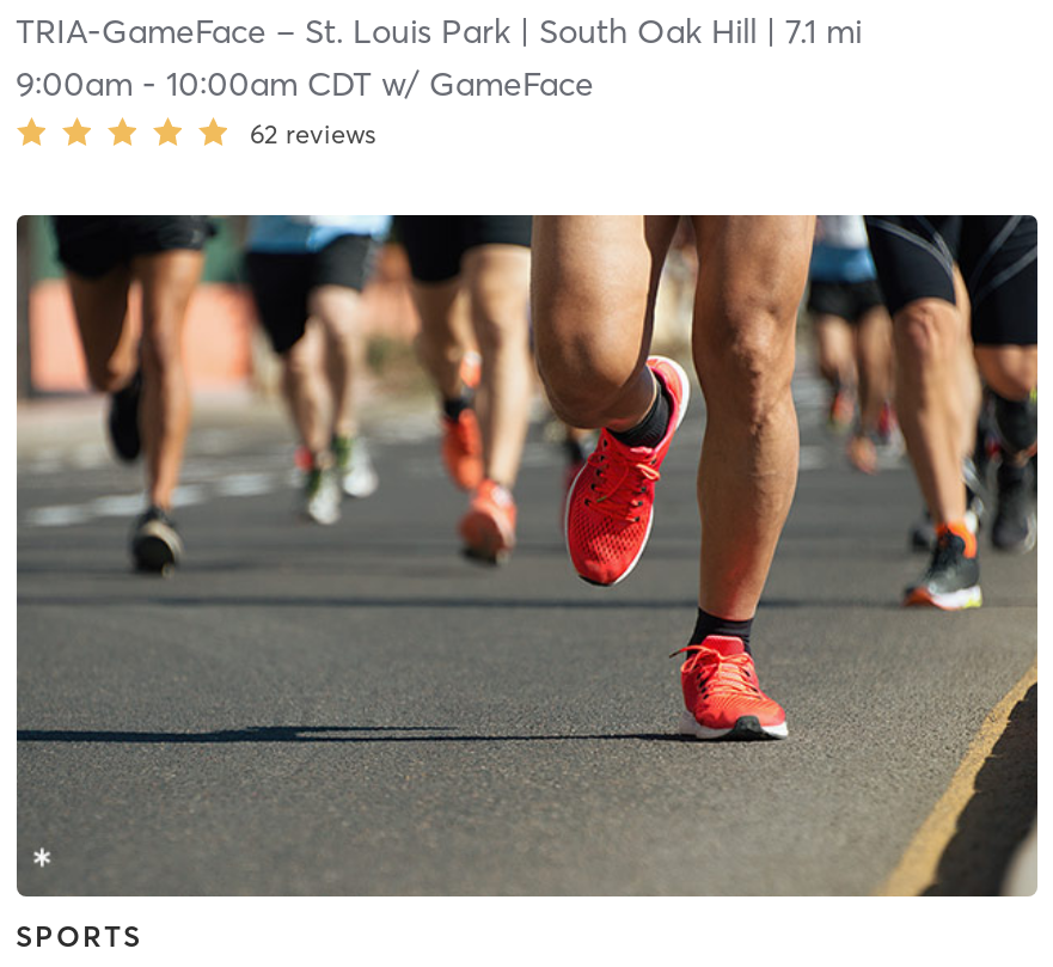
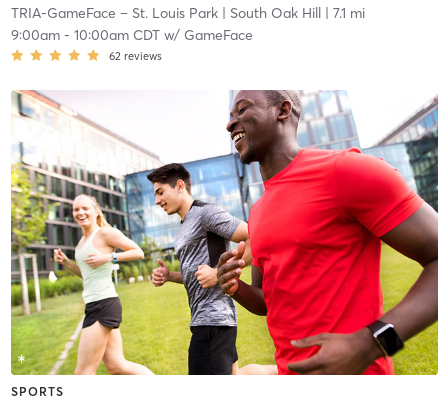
- [image]
+ [image]
